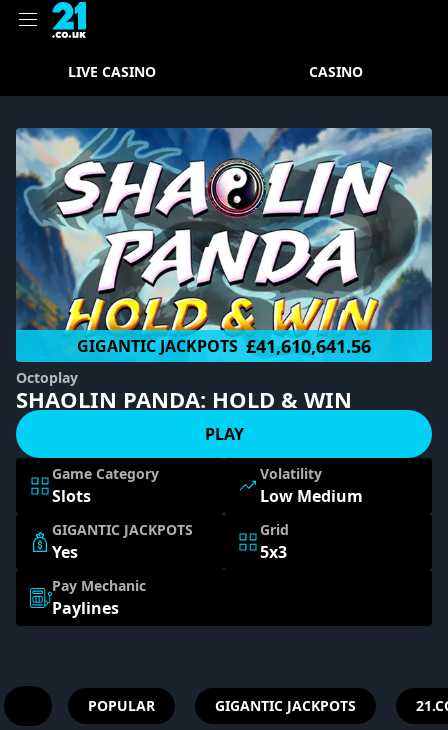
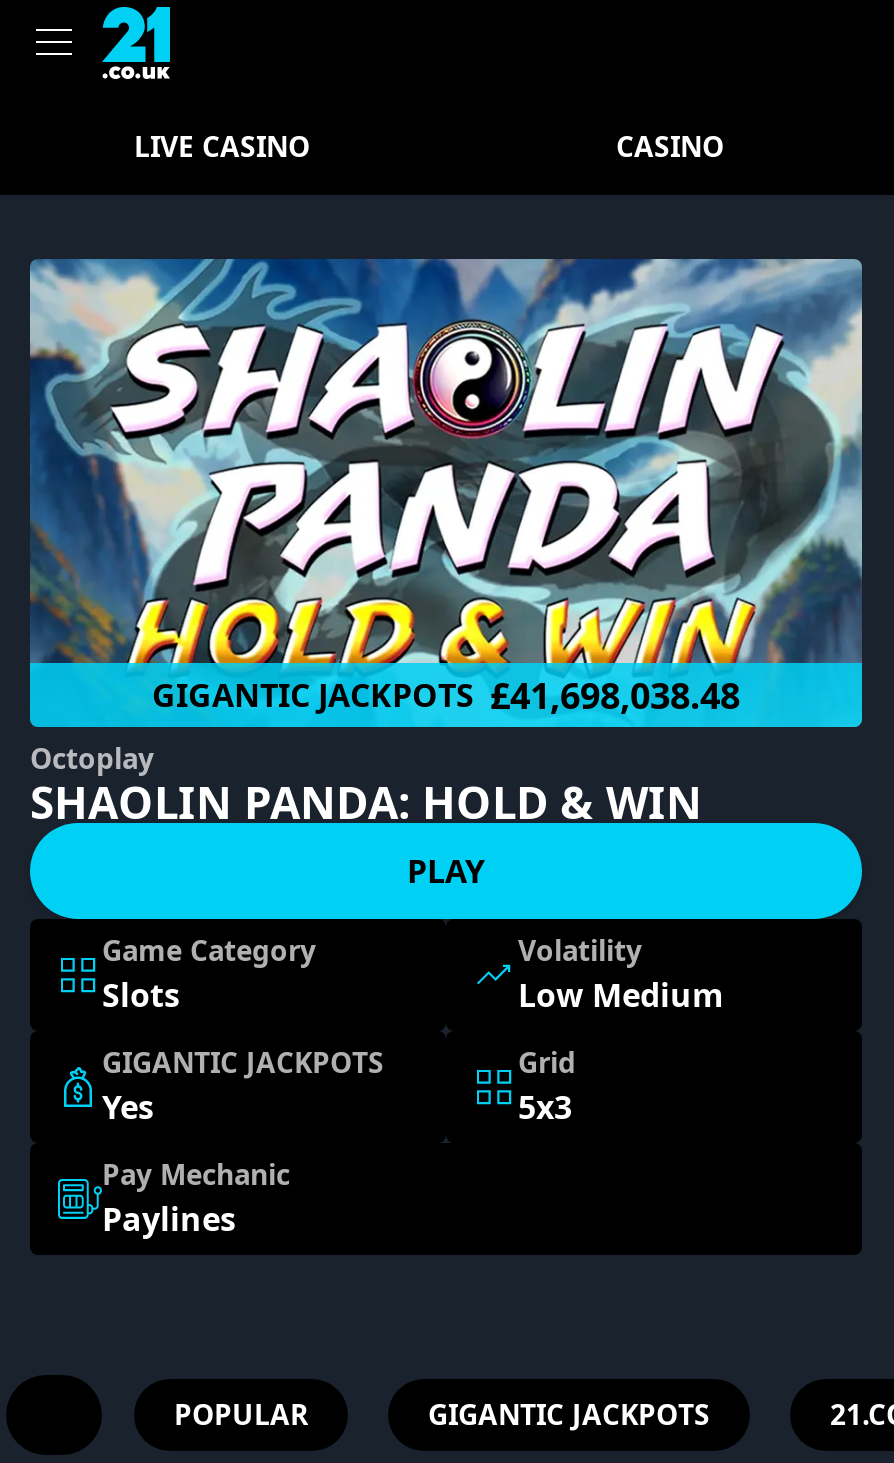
- GIGANTIC JACKPOTS £41,610,641.56
+ GIGANTIC JACKPOTS £41,698,038.48
